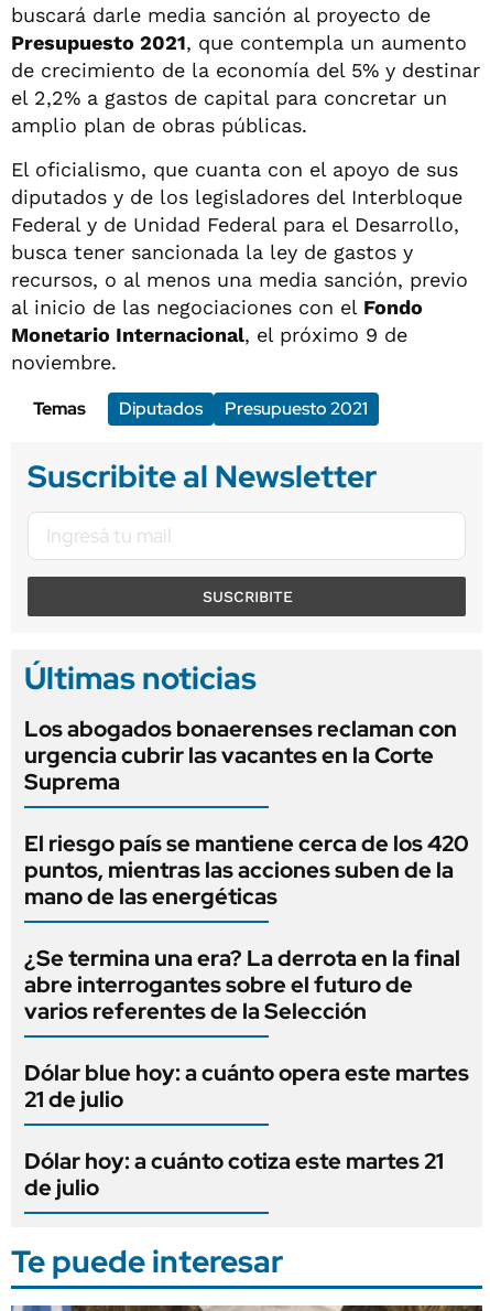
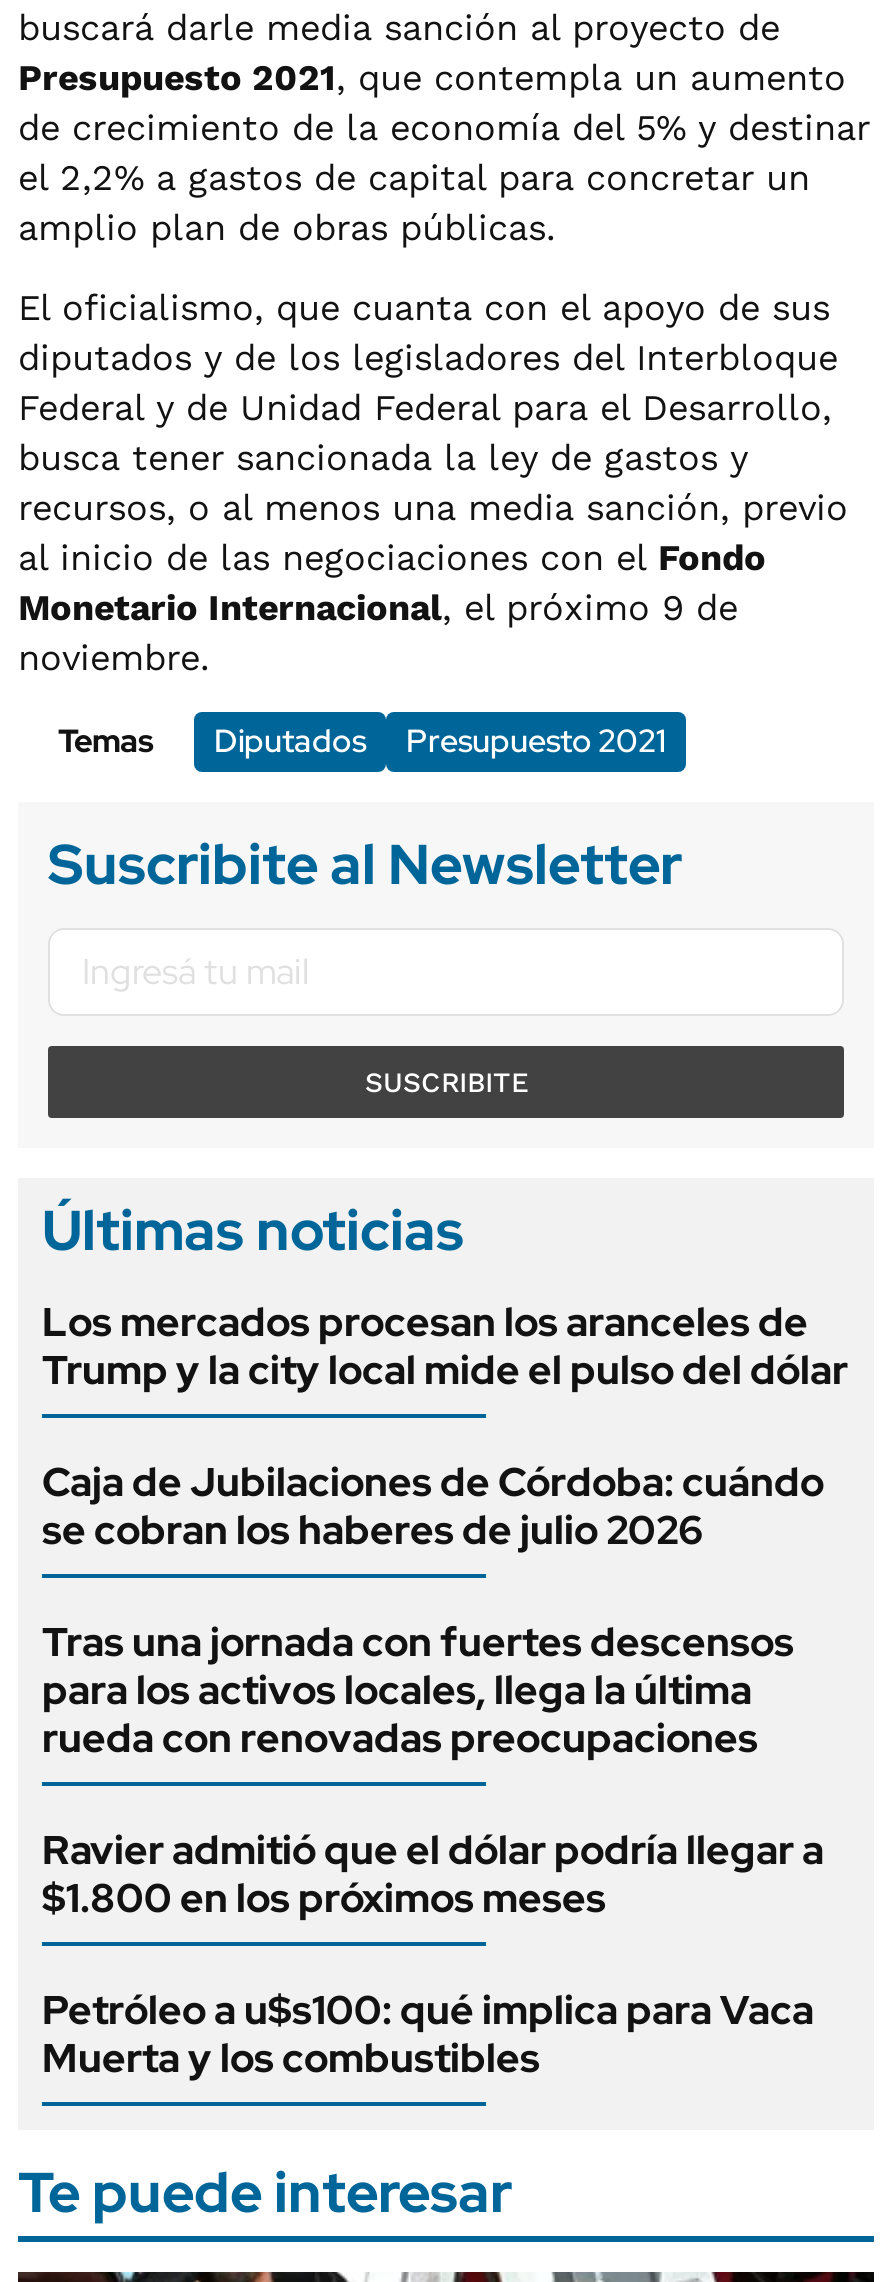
- Los abogados bonaerenses reclaman con
- urgencia cubrir las vacantes en la Corte
- Suprema
+ Los mercados procesan los aranceles de
+ Trump y la city local mide el pulso del dólar

- El riesgo país se mantiene cerca de los 420
- puntos, mientras las acciones suben de la
- mano de las energéticas
+ Caja de Jubilaciones de Córdoba: cuándo
+ se cobran los haberes de julio 2026

- ¿Se termina una era? La derrota en la final
- abre interrogantes sobre el futuro de
- varios referentes de la Selección
+ Tras una jornada con fuertes descensos
+ para los activos locales, llega la última
+ rueda con renovadas preocupaciones

- Dólar blue hoy: a cuánto opera este martes
- 21 de julio
+ Ravier admitió que el dólar podría llegar a
+ $1.800 en los próximos meses

- Dólar hoy: a cuánto cotiza este martes 21
- de julio
+ Petróleo a u$s100: qué implica para Vaca
+ Muerta y los combustibles
